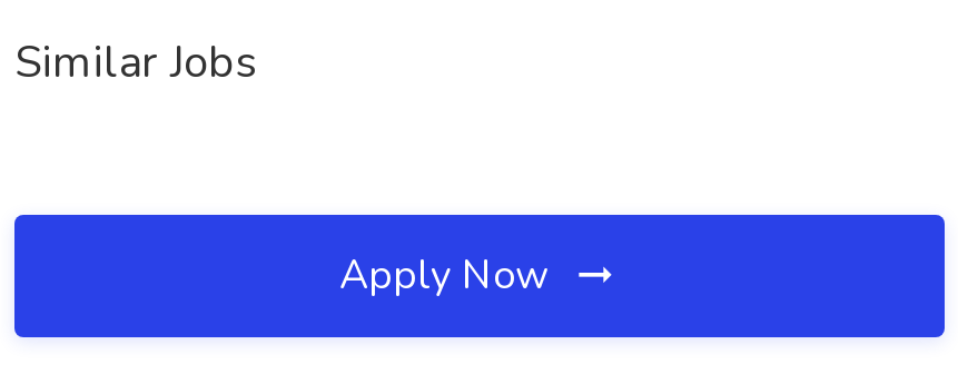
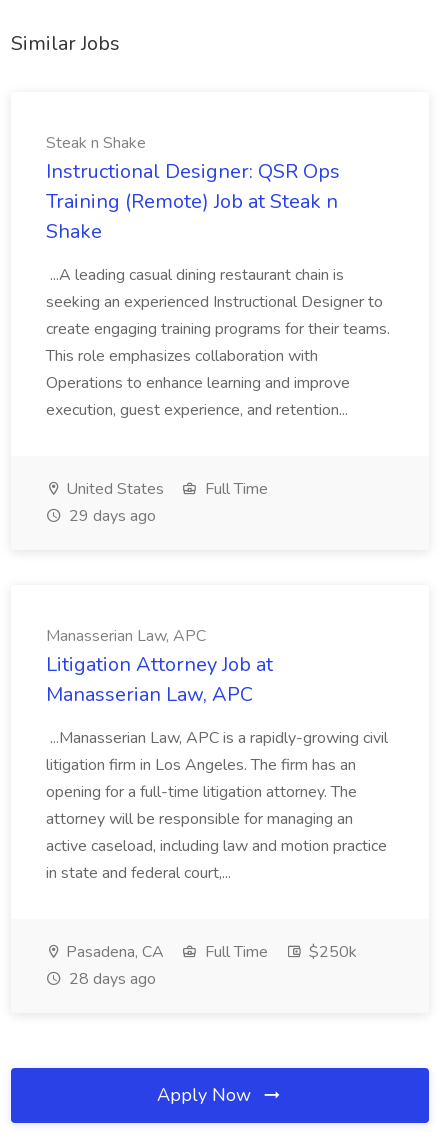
+ Steak n Shake
+ Instructional Designer: QSR Ops
+ Training (Remote) Job at Steak n
+ Shake
+ ...A leading casual dining restaurant chain is
+ seeking an experienced Instructional Designer to
+ create engaging training programs for their teams.
+ This role emphasizes collaboration with
+ Operations to enhance learning and improve
+ execution, guest experience, and retention...

+ Manasserian Law, APC
+ Litigation Attorney Job at
+ Manasserian Law, APC
+ ...Manasserian Law, APC is a rapidly-growing civil
+ litigation firm in Los Angeles. The firm has an
+ opening for a full-time litigation attorney. The
+ attorney will be responsible for managing an
+ active caseload, including law and motion practice
+ in state and federal court,...

+ United States
+ Full Time
+ 29 days ago

+ Pasadena, CA
+ Full Time
+ $250k
+ 28 days ago
